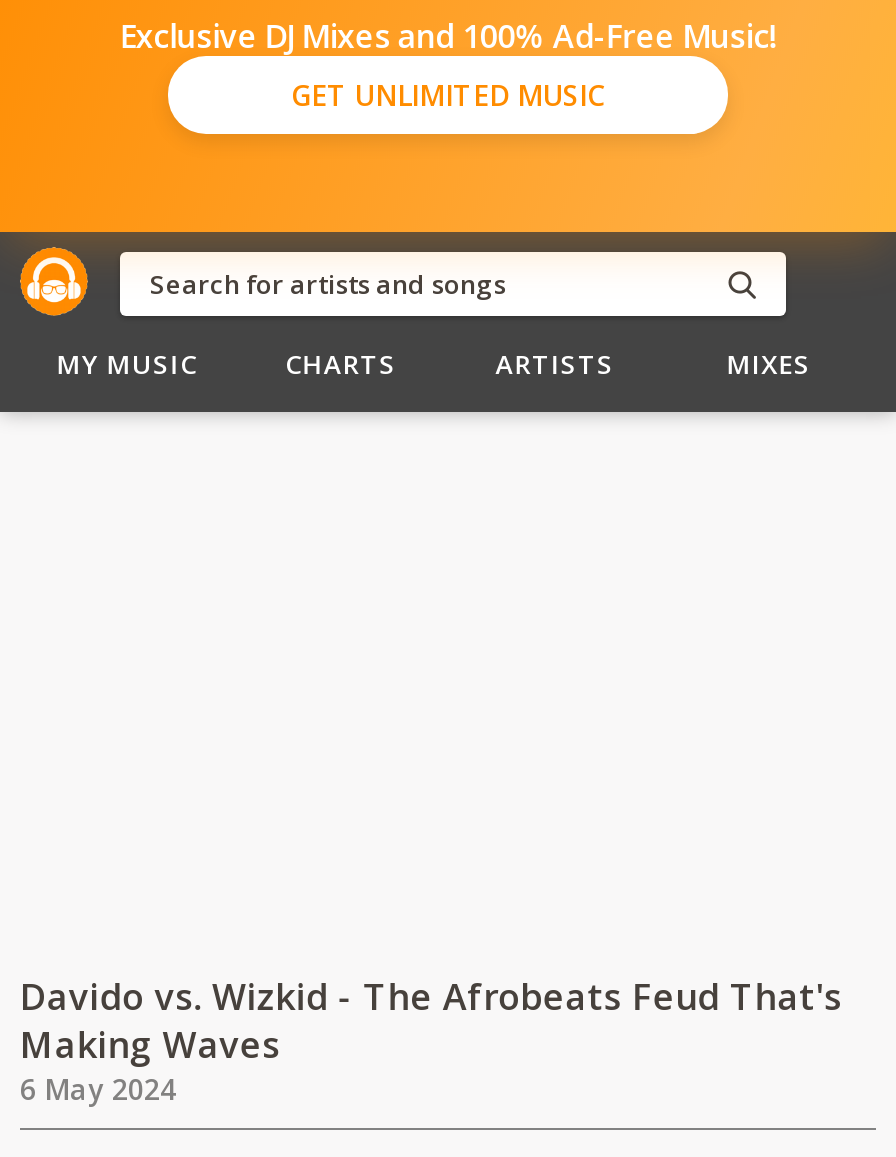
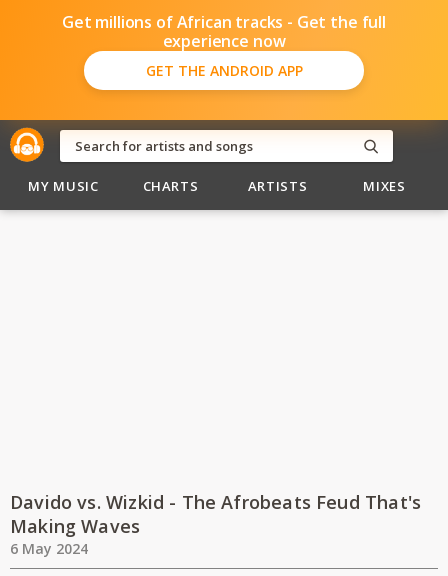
- Exclusive DJ Mixes and 100% Ad-Free Music!
- GET UNLIMITED MUSIC
+ Get millions of African tracks - Get the full
+ experience now
+ GET THE ANDROID APP
